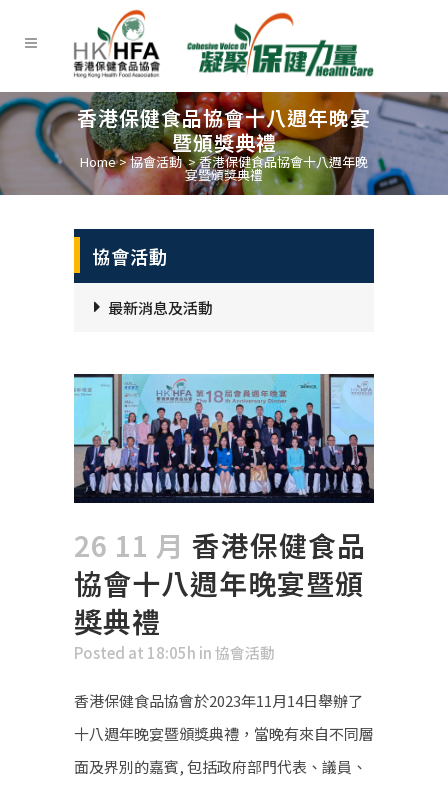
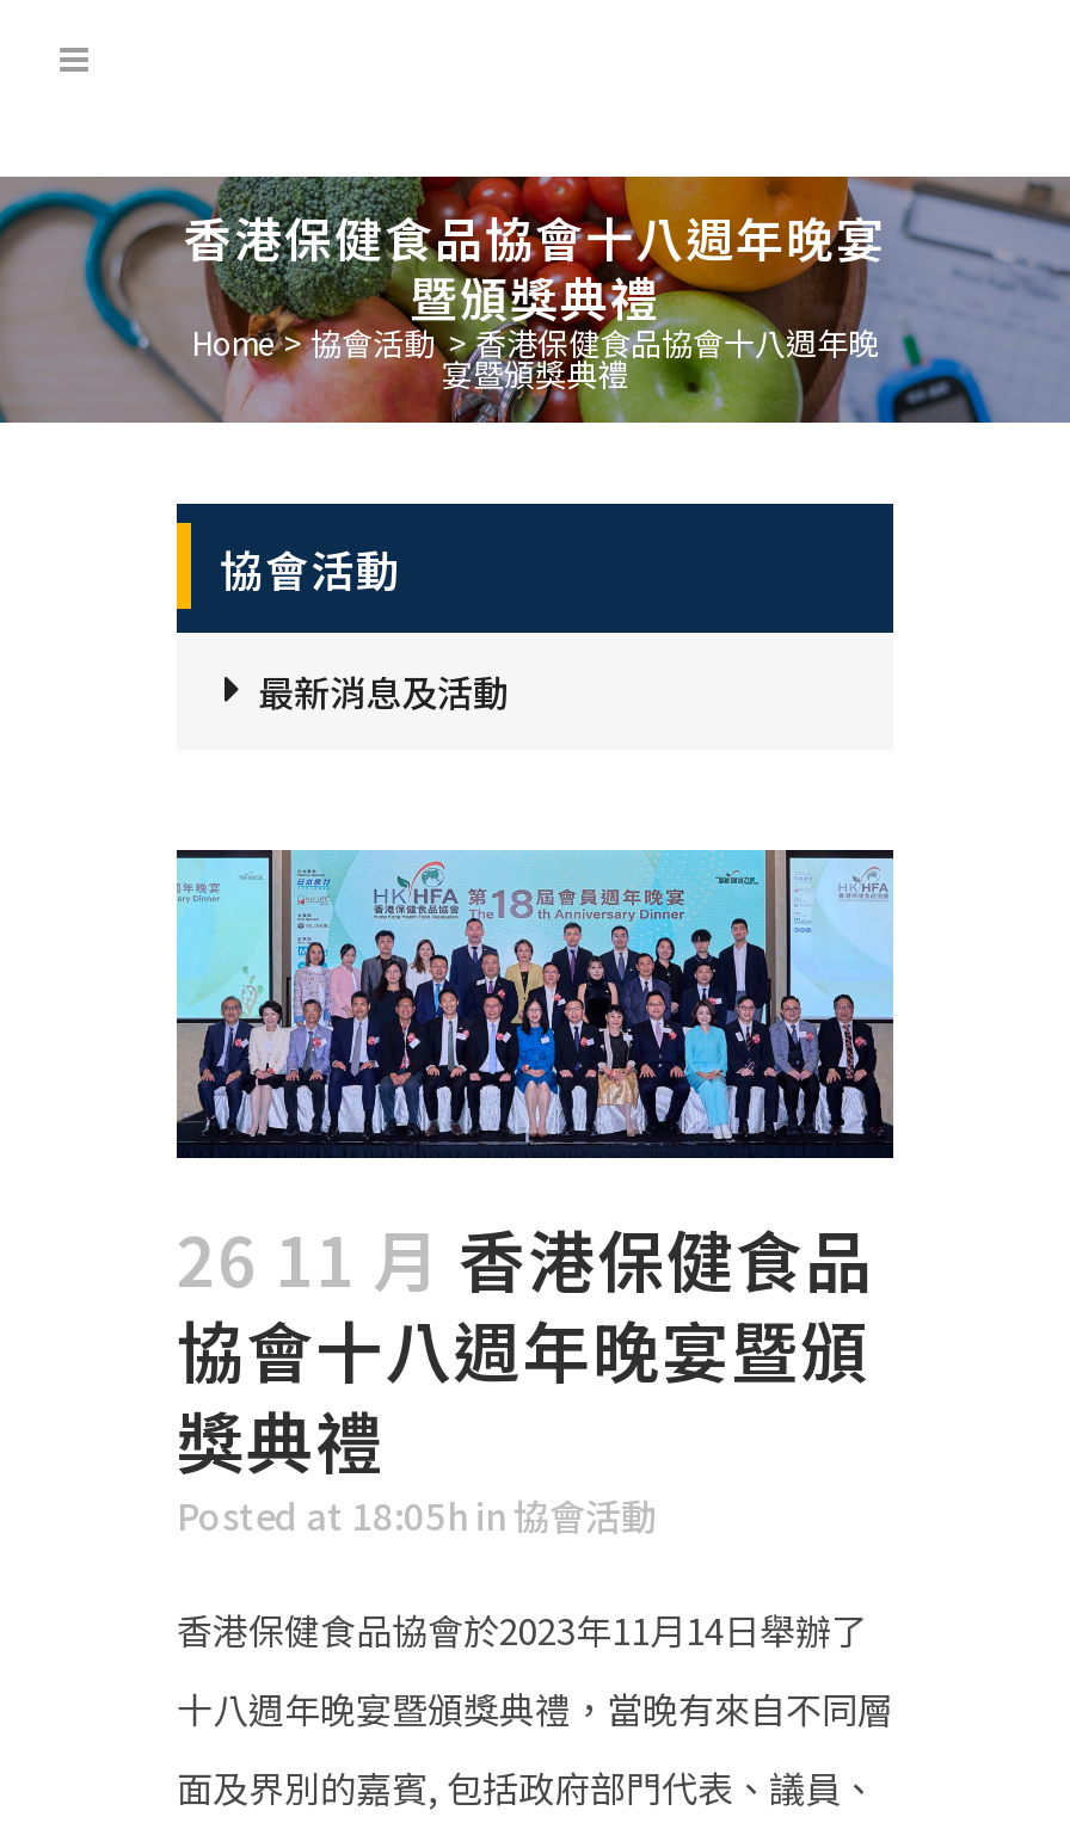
- [image]

- [image]
